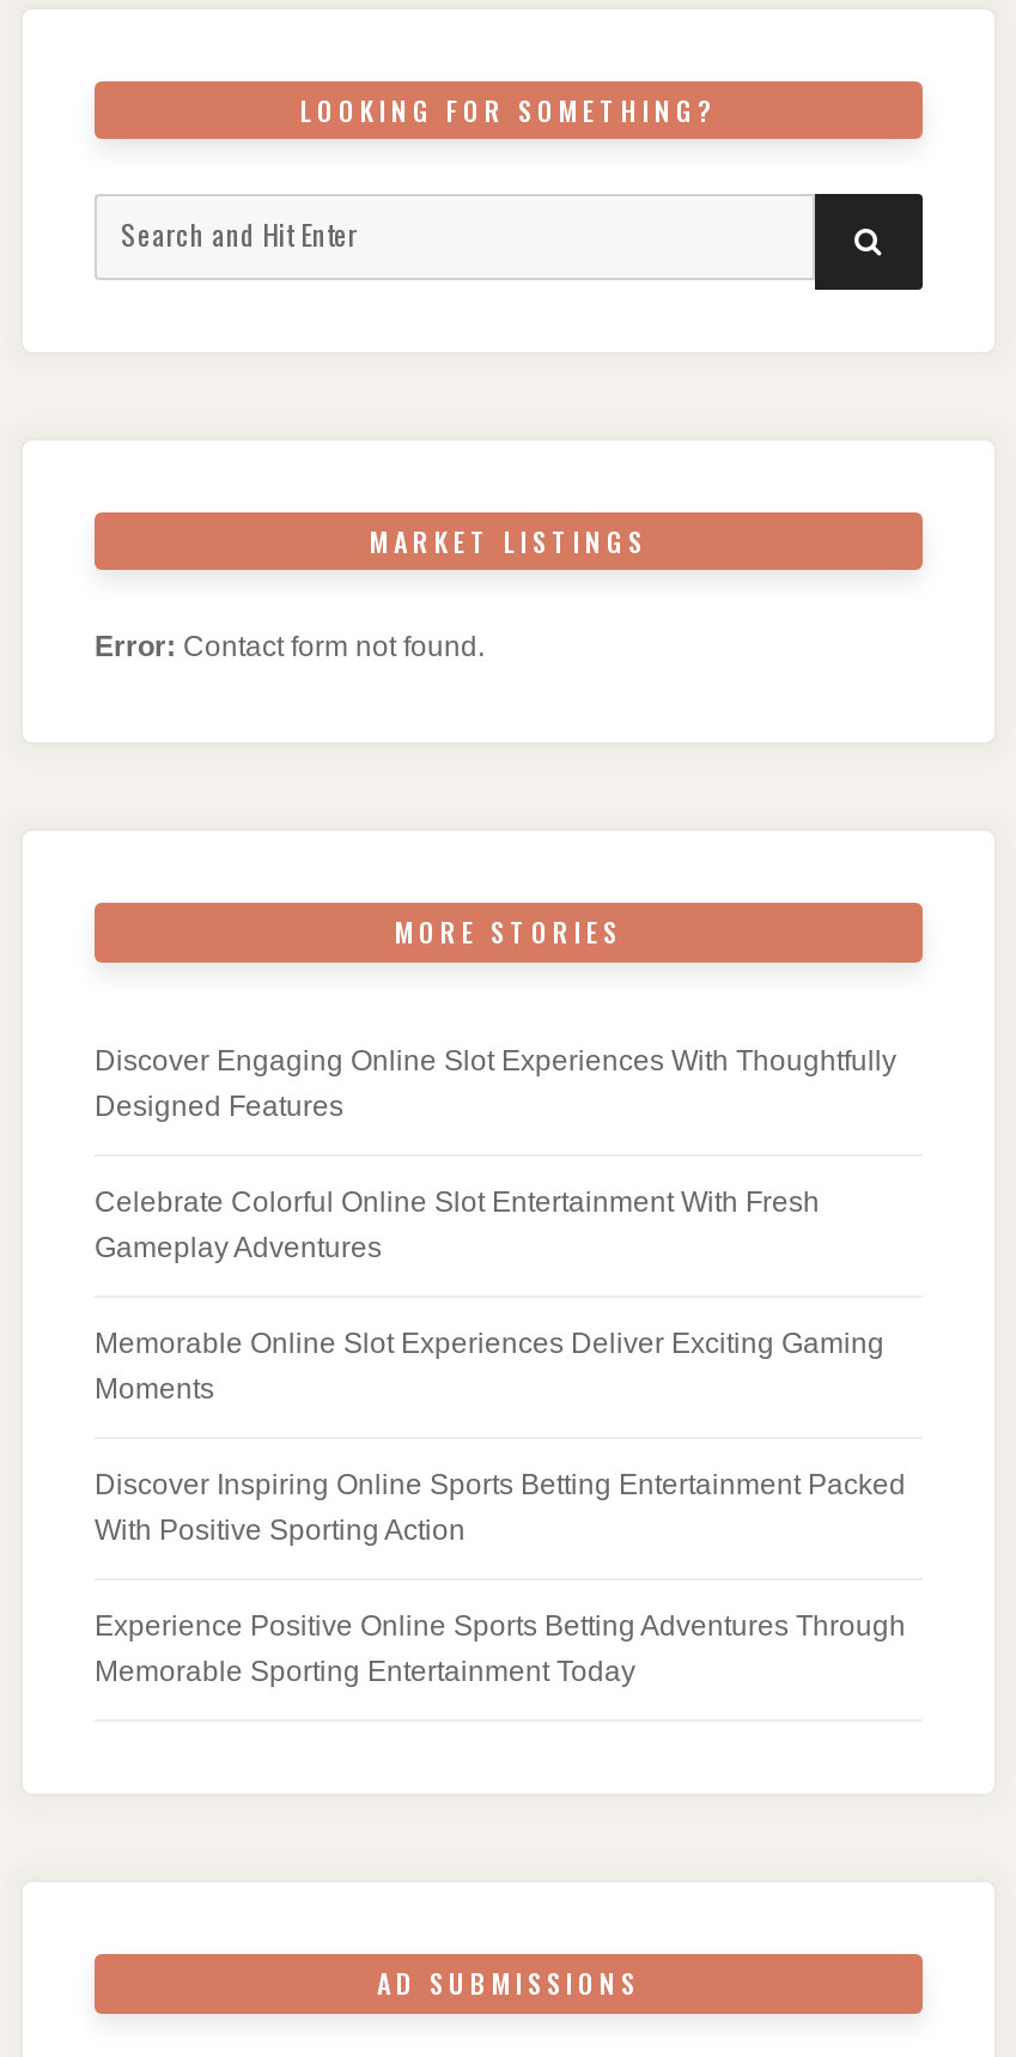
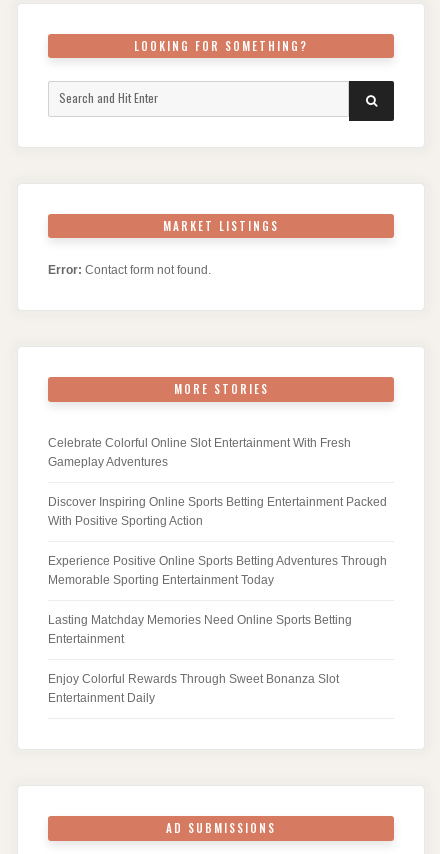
- Discover Engaging Online Slot Experiences With Thoughtfully
- Designed Features

moved up: Celebrate Colorful Online Slot Entertainment With Fresh | Gameplay Adventures

- Memorable Online Slot Experiences Deliver Exciting Gaming
- Moments

moved up: Discover Inspiring Online Sports Betting Entertainment Packed | With Positive Sporting Action | Experience Positive Online Sports Betting Adventures Through | Memorable Sporting Entertainment Today

+ Lasting Matchday Memories Need Online Sports Betting
+ Entertainment
+ Enjoy Colorful Rewards Through Sweet Bonanza Slot
+ Entertainment Daily
